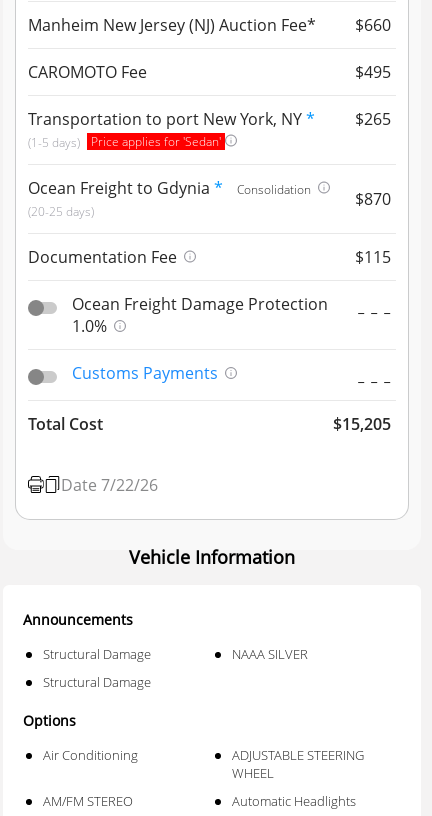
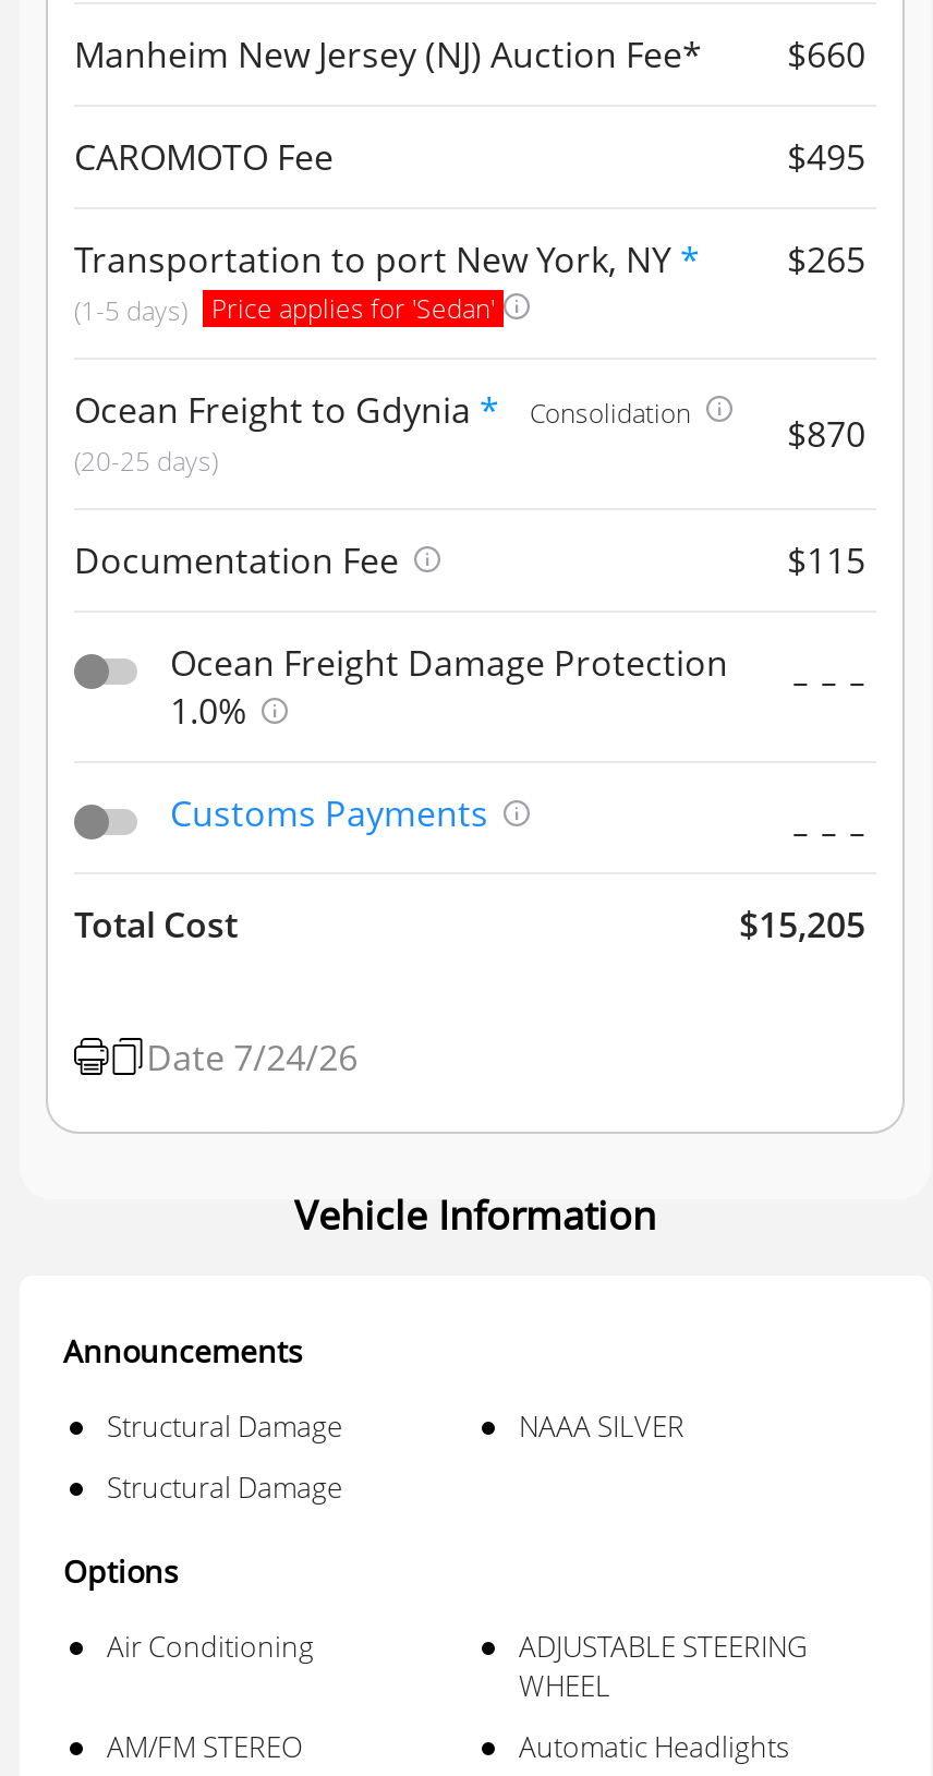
- Date 7/22/26
+ Date 7/24/26
